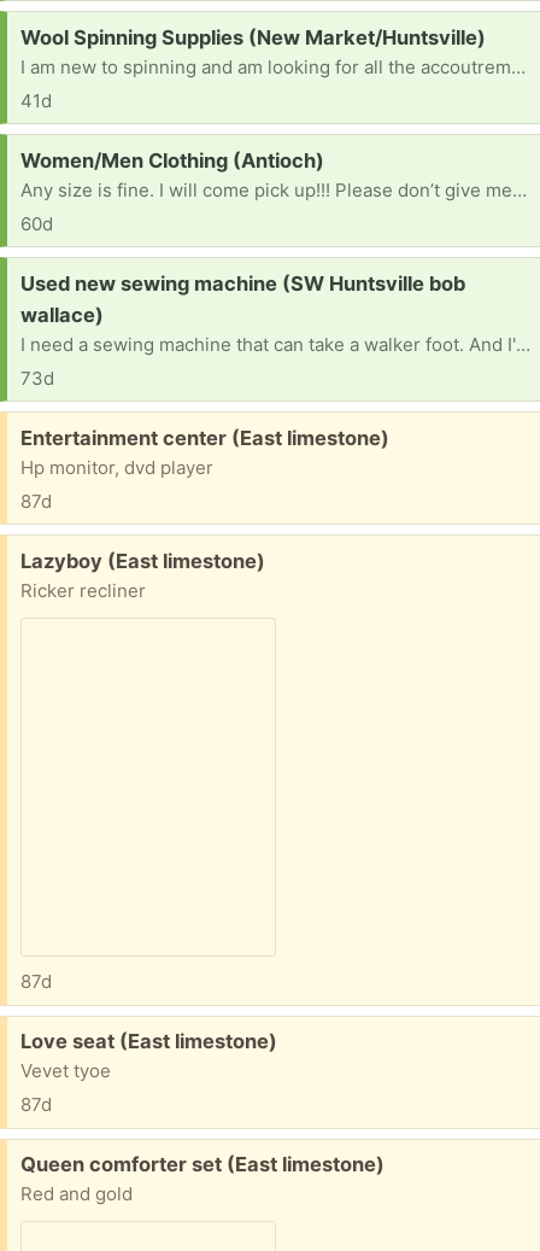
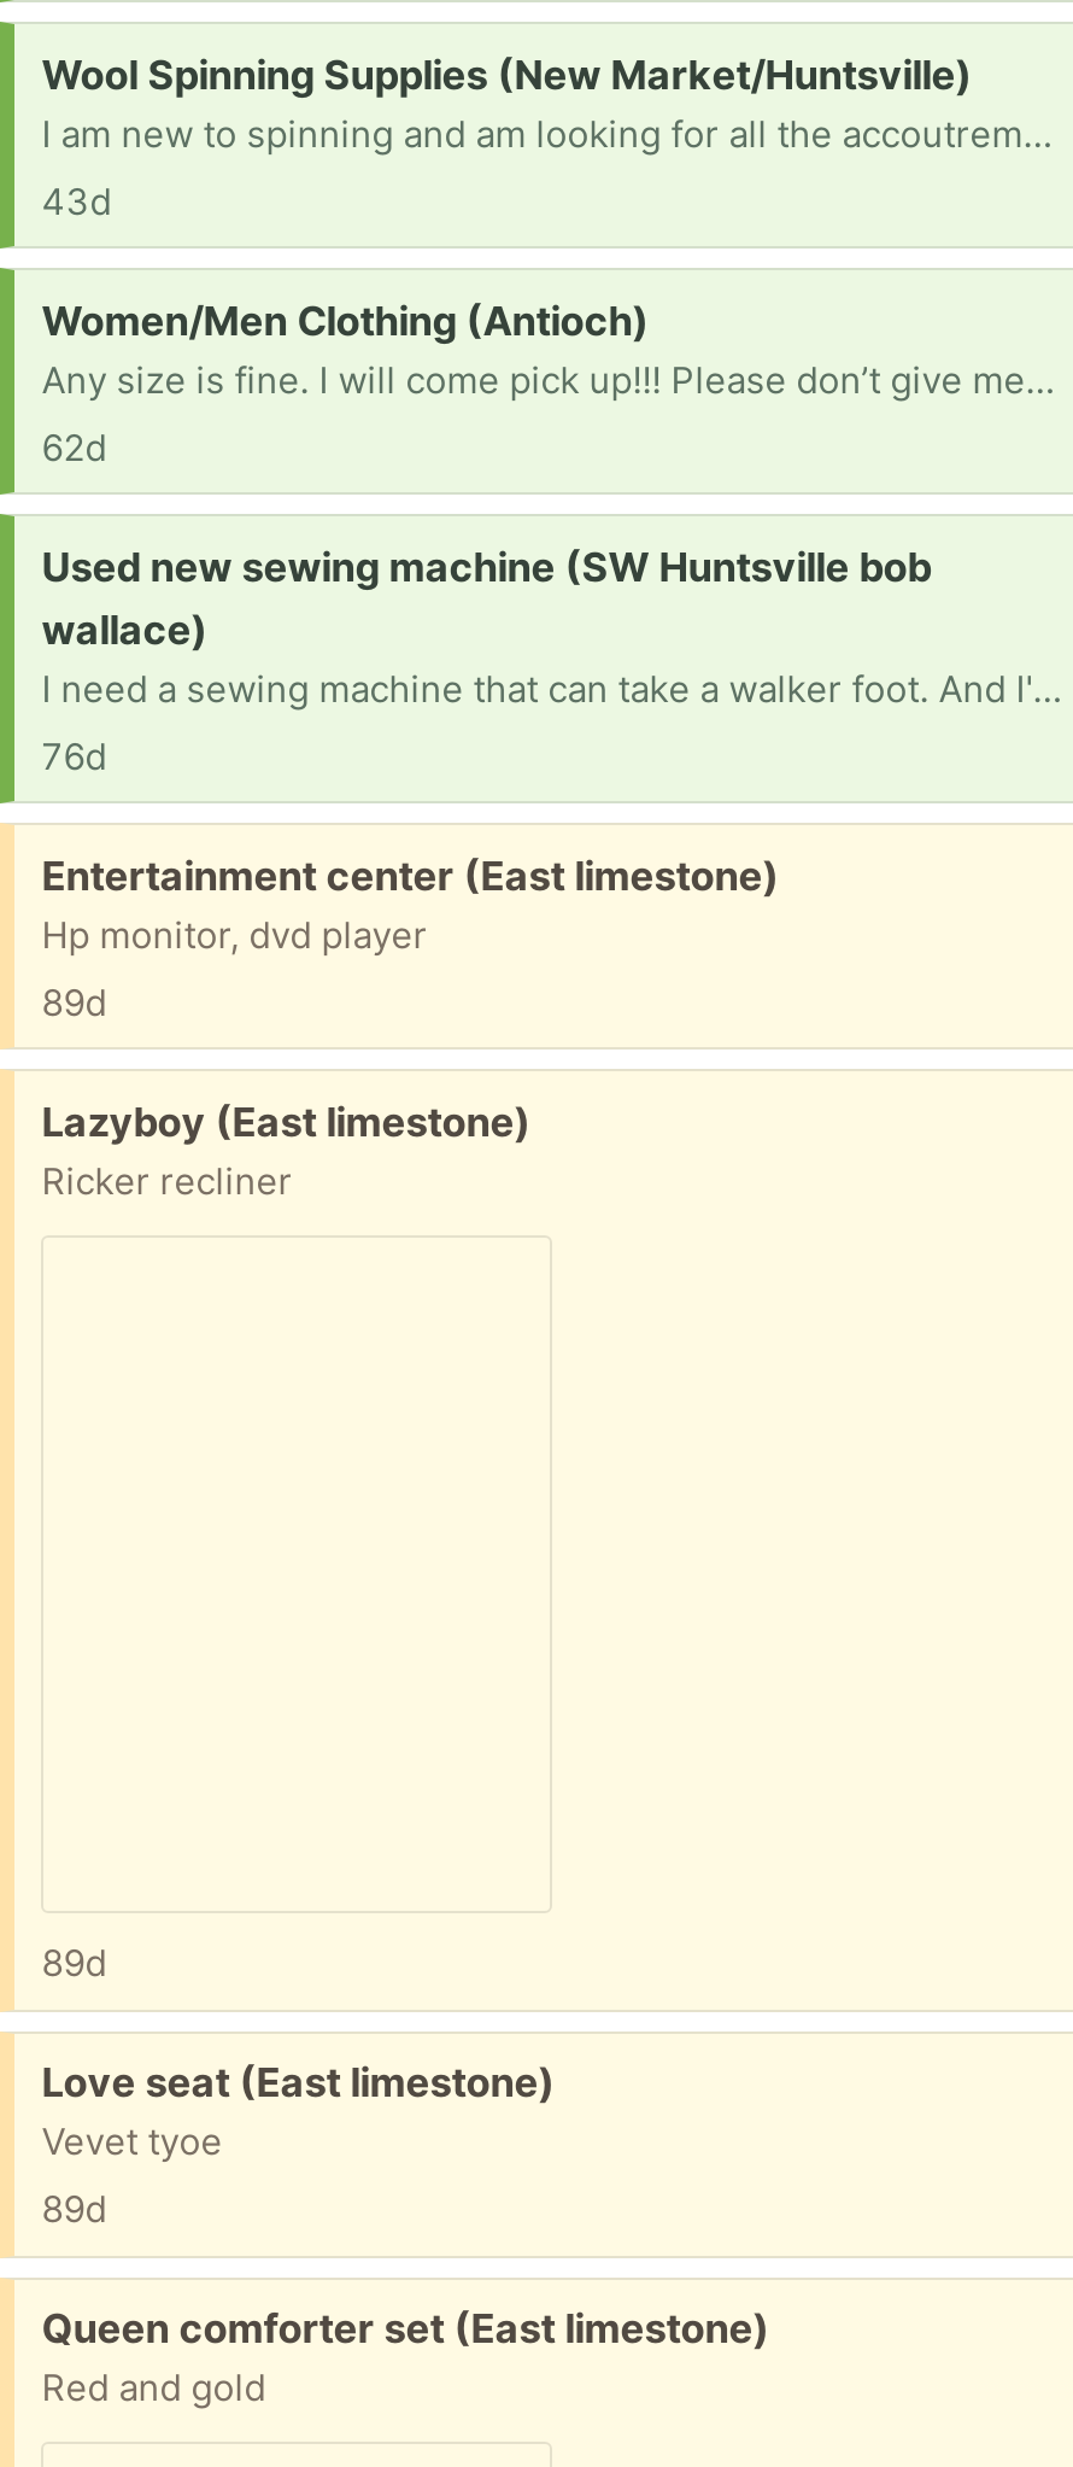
- 41d
+ 43d

- 60d
+ 62d

- 73d
+ 76d

- 87d
+ 89d

- 87d
+ 89d

- 87d
+ 89d
